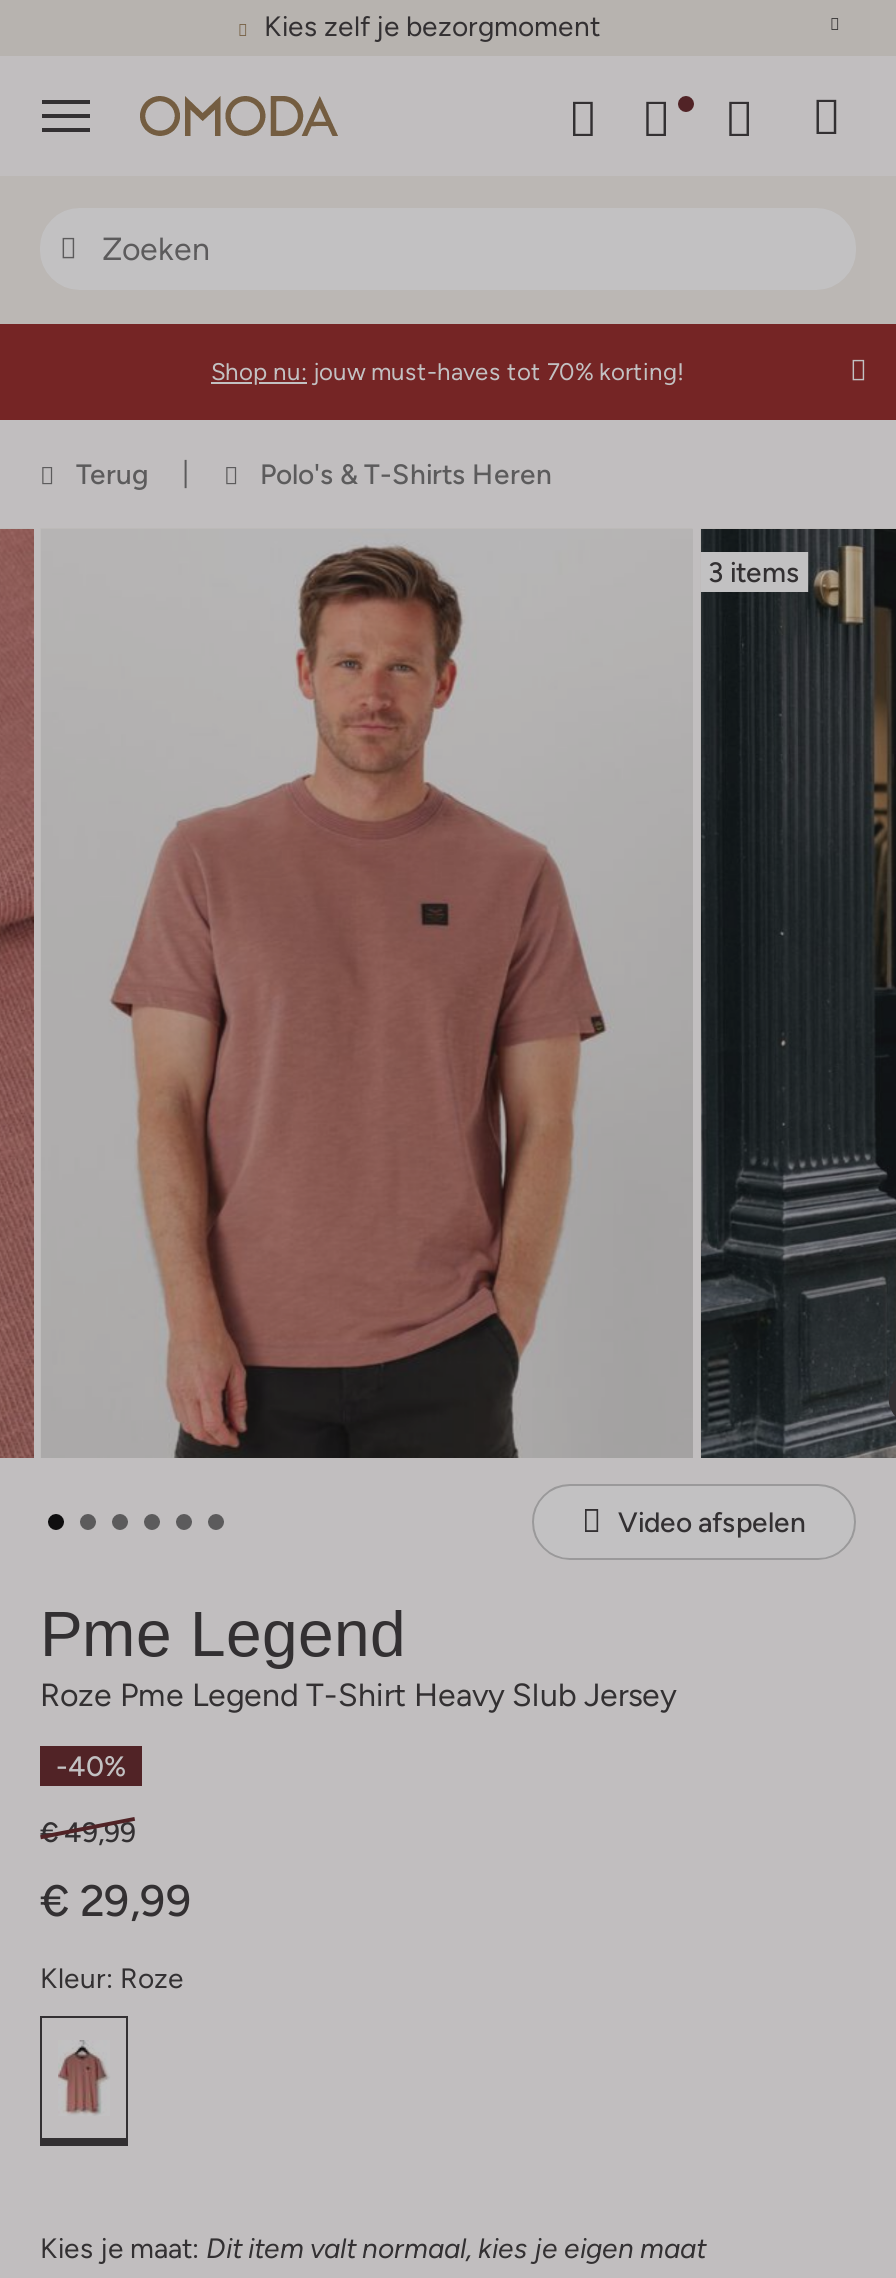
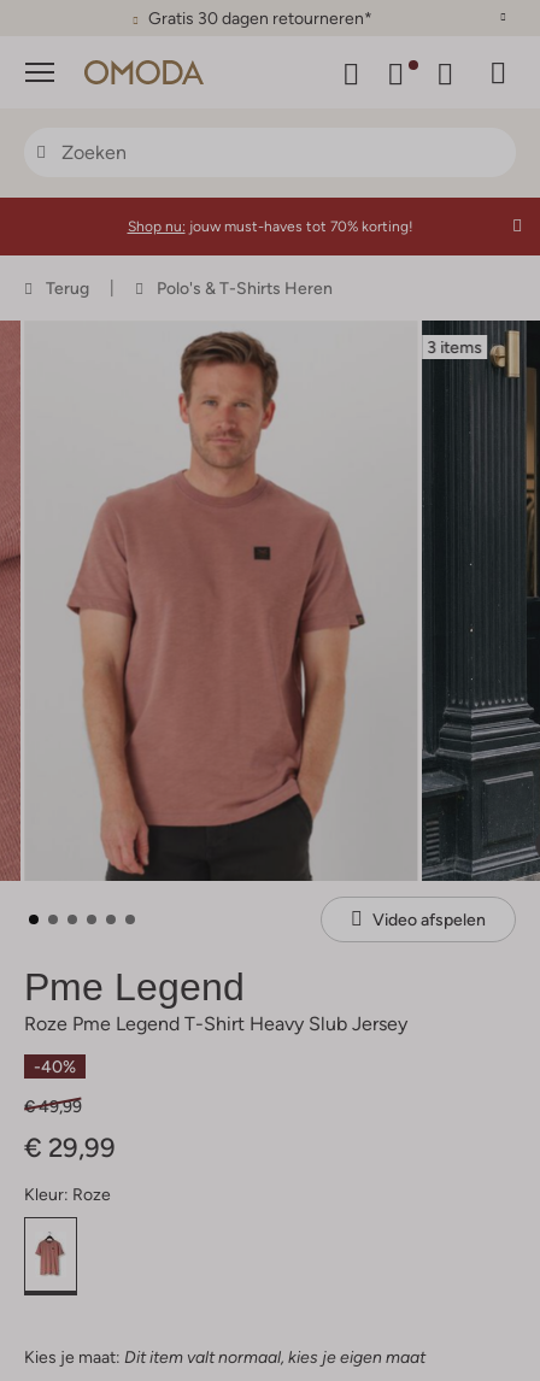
- Kies zelf je bezorgmoment
+ Gratis 30 dagen retourneren*
